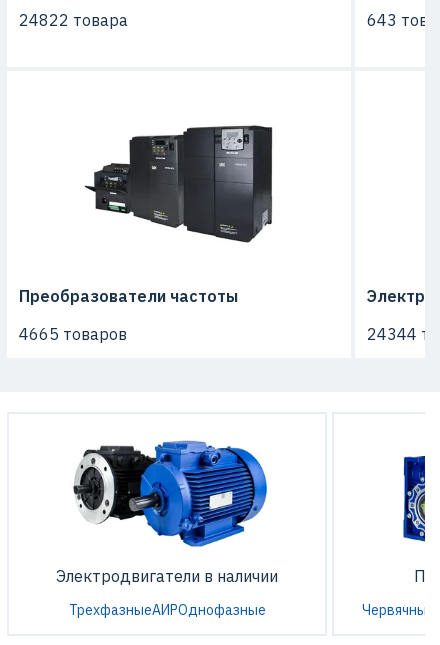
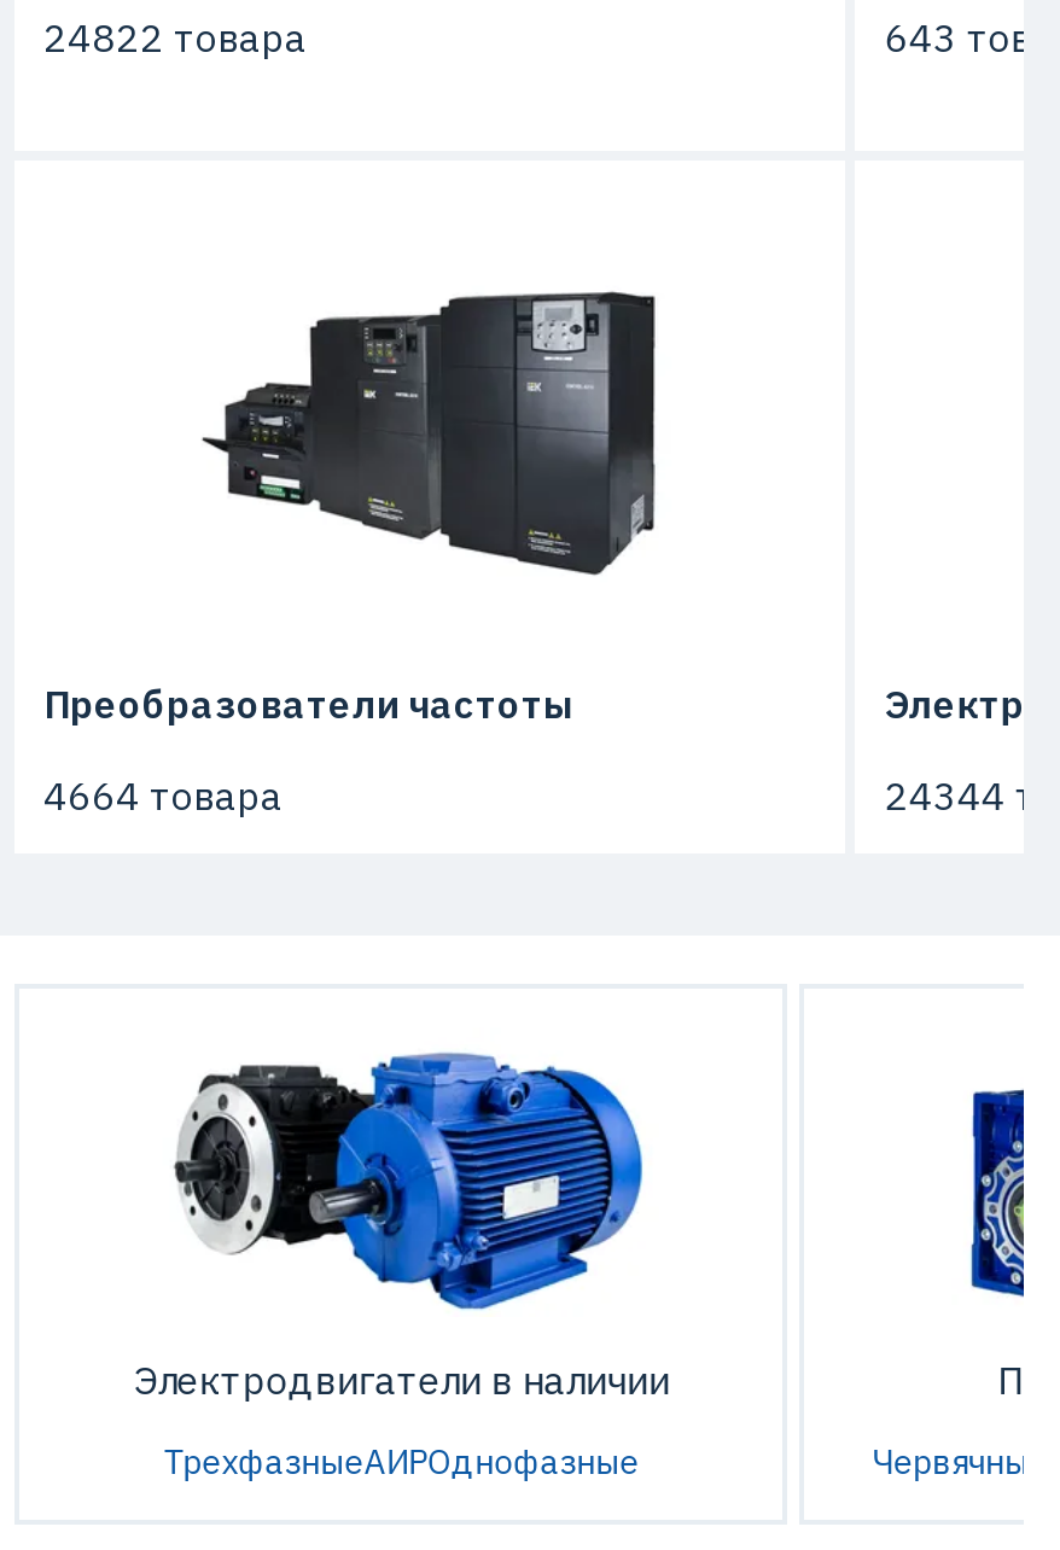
- 4665 товаров
+ 4664 товара
